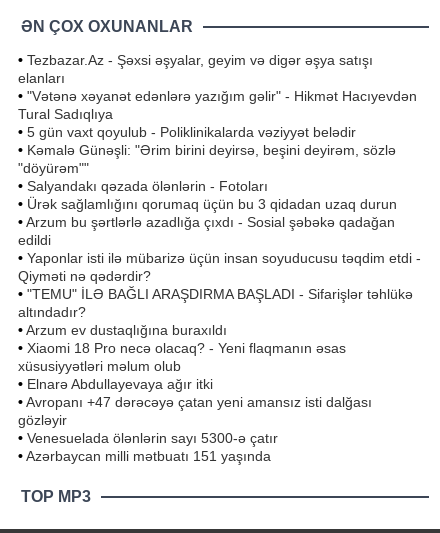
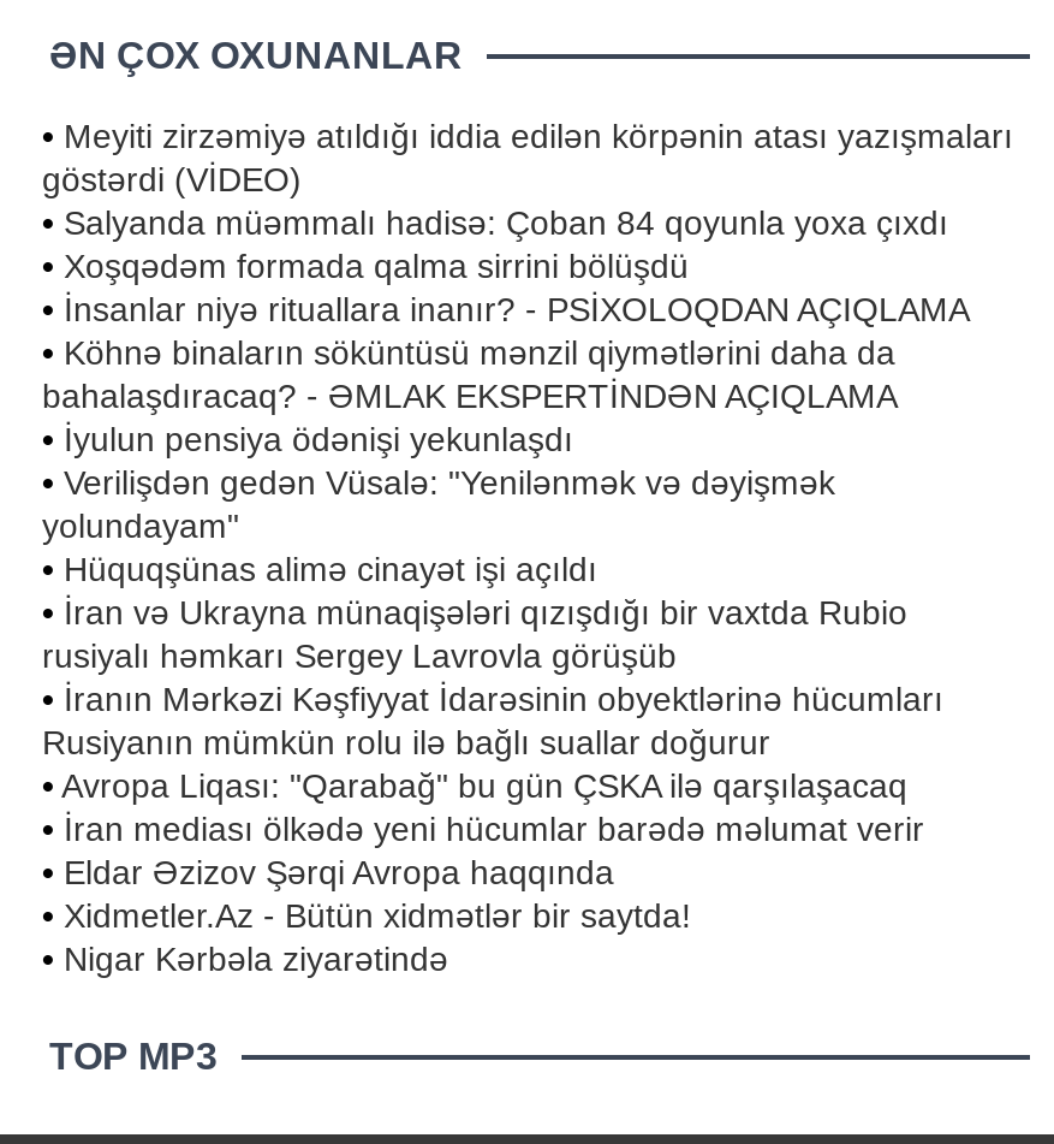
- • Tezbazar.Az - Şəxsi əşyalar, geyim və digər əşya satışı
- elanları
- • "Vətənə xəyanət edənlərə yazığım gəlir" - Hikmət Hacıyevdən
- Tural Sadıqlıya
- • 5 gün vaxt qoyulub - Poliklinikalarda vəziyyət belədir
- • Kəmalə Günəşli: "Ərim birini deyirsə, beşini deyirəm, sözlə
- "döyürəm""
- • Salyandakı qəzada ölənlərin - Fotoları
- • Ürək sağlamlığını qorumaq üçün bu 3 qidadan uzaq durun
- • Arzum bu şərtlərlə azadlığa çıxdı - Sosial şəbəkə qadağan
- edildi
- • Yaponlar isti ilə mübarizə üçün insan soyuducusu təqdim etdi -
- Qiyməti nə qədərdir?
- • "TEMU" İLƏ BAĞLI ARAŞDIRMA BAŞLADI - Sifarişlər təhlükə
- altındadır?
- • Arzum ev dustaqlığına buraxıldı
- • Xiaomi 18 Pro necə olacaq? - Yeni flaqmanın əsas
- xüsusiyyətləri məlum olub
- • Elnarə Abdullayevaya ağır itki
- • Avropanı +47 dərəcəyə çatan yeni amansız isti dalğası
- gözləyir
- • Venesuelada ölənlərin sayı 5300-ə çatır
- • Azərbaycan milli mətbuatı 151 yaşında
+ • Meyiti zirzəmiyə atıldığı iddia edilən körpənin atası yazışmaları
+ göstərdi (VİDEO)
+ • Salyanda müəmmalı hadisə: Çoban 84 qoyunla yoxa çıxdı
+ • Xoşqədəm formada qalma sirrini bölüşdü
+ • İnsanlar niyə rituallara inanır? - PSİXOLOQDAN AÇIQLAMA
+ • Köhnə binaların söküntüsü mənzil qiymətlərini daha da
+ bahalaşdıracaq? - ƏMLAK EKSPERTİNDƏN AÇIQLAMA
+ • İyulun pensiya ödənişi yekunlaşdı
+ • Verilişdən gedən Vüsalə: "Yenilənmək və dəyişmək
+ yolundayam"
+ • Hüquqşünas alimə cinayət işi açıldı
+ • İran və Ukrayna münaqişələri qızışdığı bir vaxtda Rubio
+ rusiyalı həmkarı Sergey Lavrovla görüşüb
+ • İranın Mərkəzi Kəşfiyyat İdarəsinin obyektlərinə hücumları
+ Rusiyanın mümkün rolu ilə bağlı suallar doğurur
+ • Avropa Liqası: "Qarabağ" bu gün ÇSKA ilə qarşılaşacaq
+ • İran mediası ölkədə yeni hücumlar barədə məlumat verir
+ • Eldar Əzizov Şərqi Avropa haqqında
+ • Xidmetler.Az - Bütün xidmətlər bir saytda!
+ • Nigar Kərbəla ziyarətində
